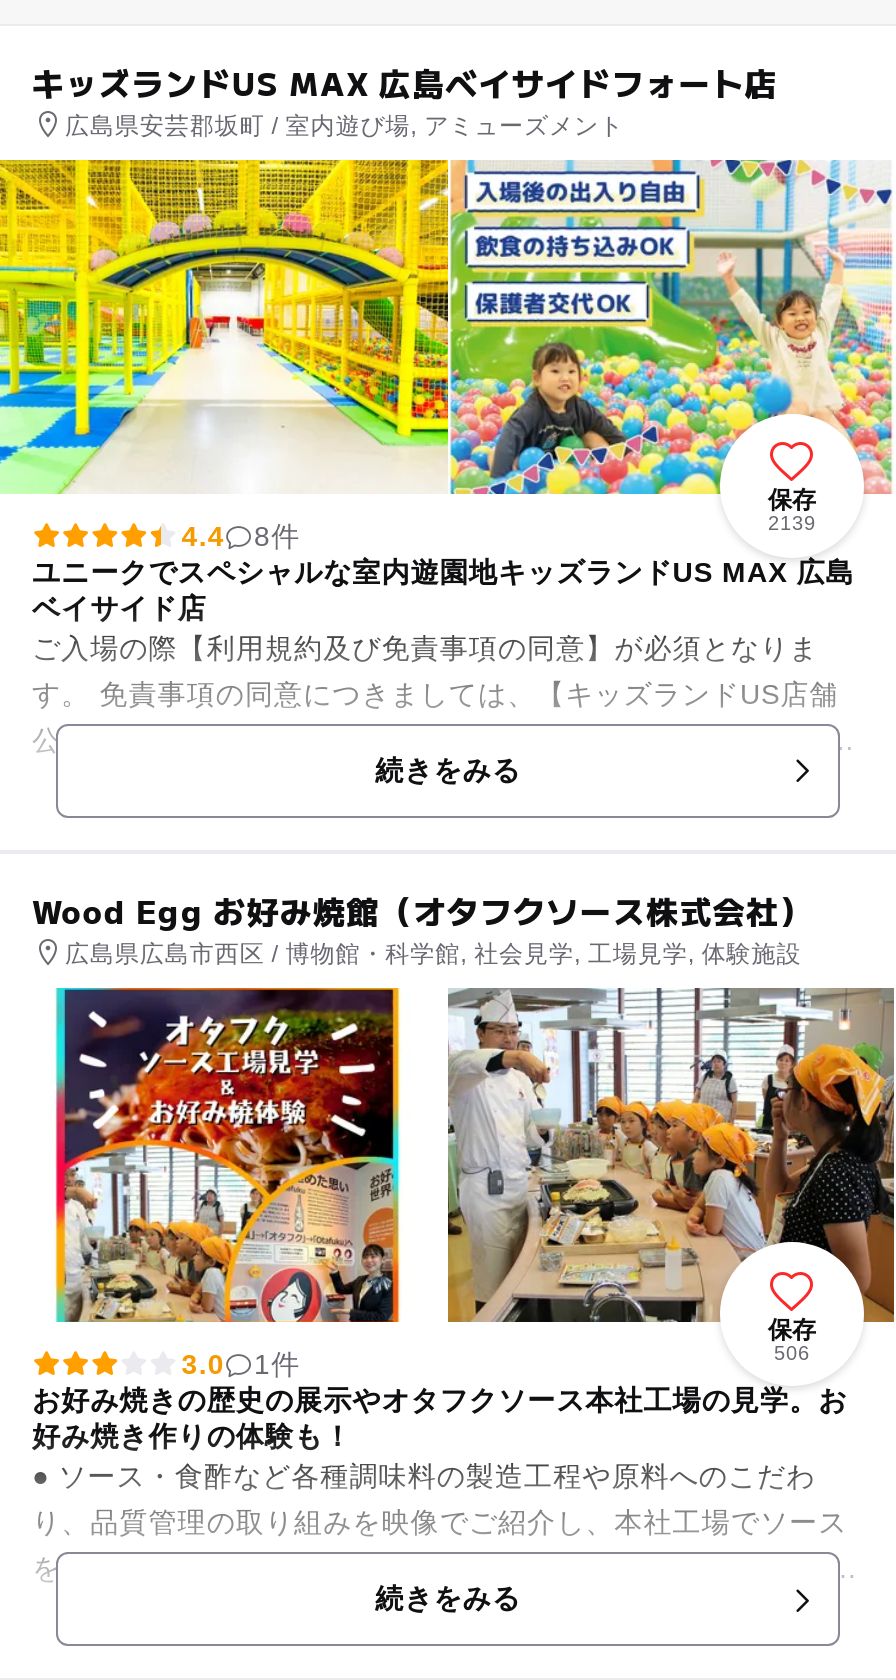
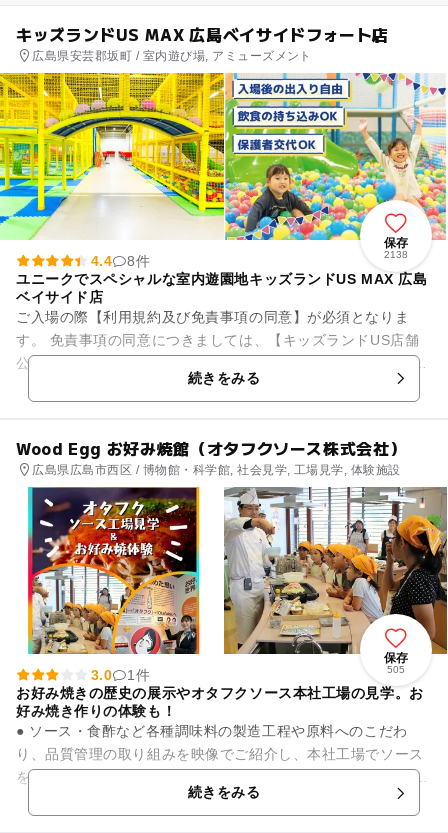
- 2139
+ 2138

- 506
+ 505
